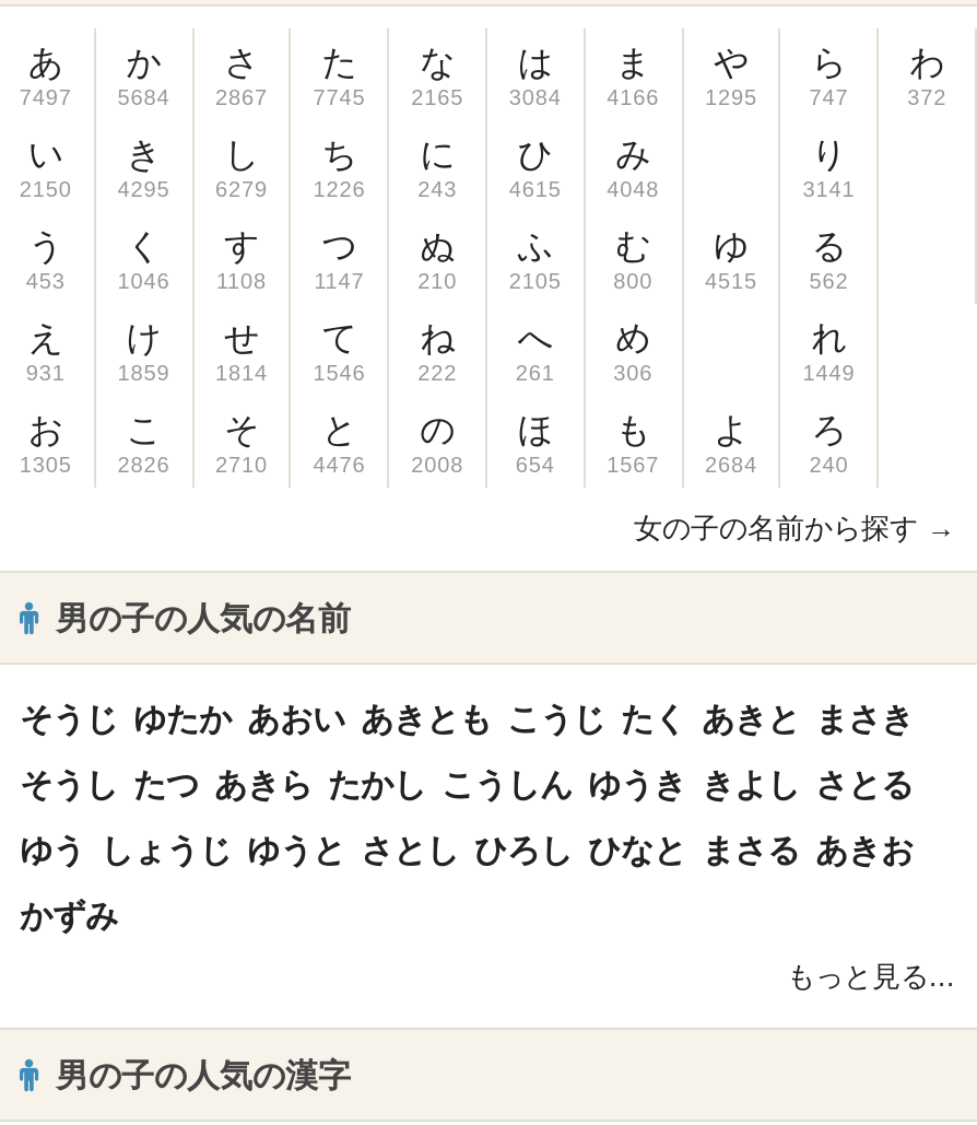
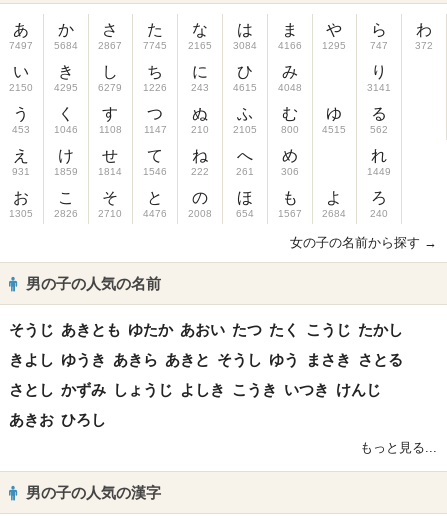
- そうじ ゆたか あおい あきとも こうじ たく あきと まさき
+ そうじ あきとも ゆたか あおい たつ たく こうじ たかし

- そうし たつ あきら たかし こうしん ゆうき きよし さとる
+ きよし ゆうき あきら あきと そうし ゆう まさき さとる

- ゆう しょうじ ゆうと さとし ひろし ひなと まさる あきお
+ さとし かずみ しょうじ よしき こうき いつき けんじ

- かずみ
+ あきお ひろし
